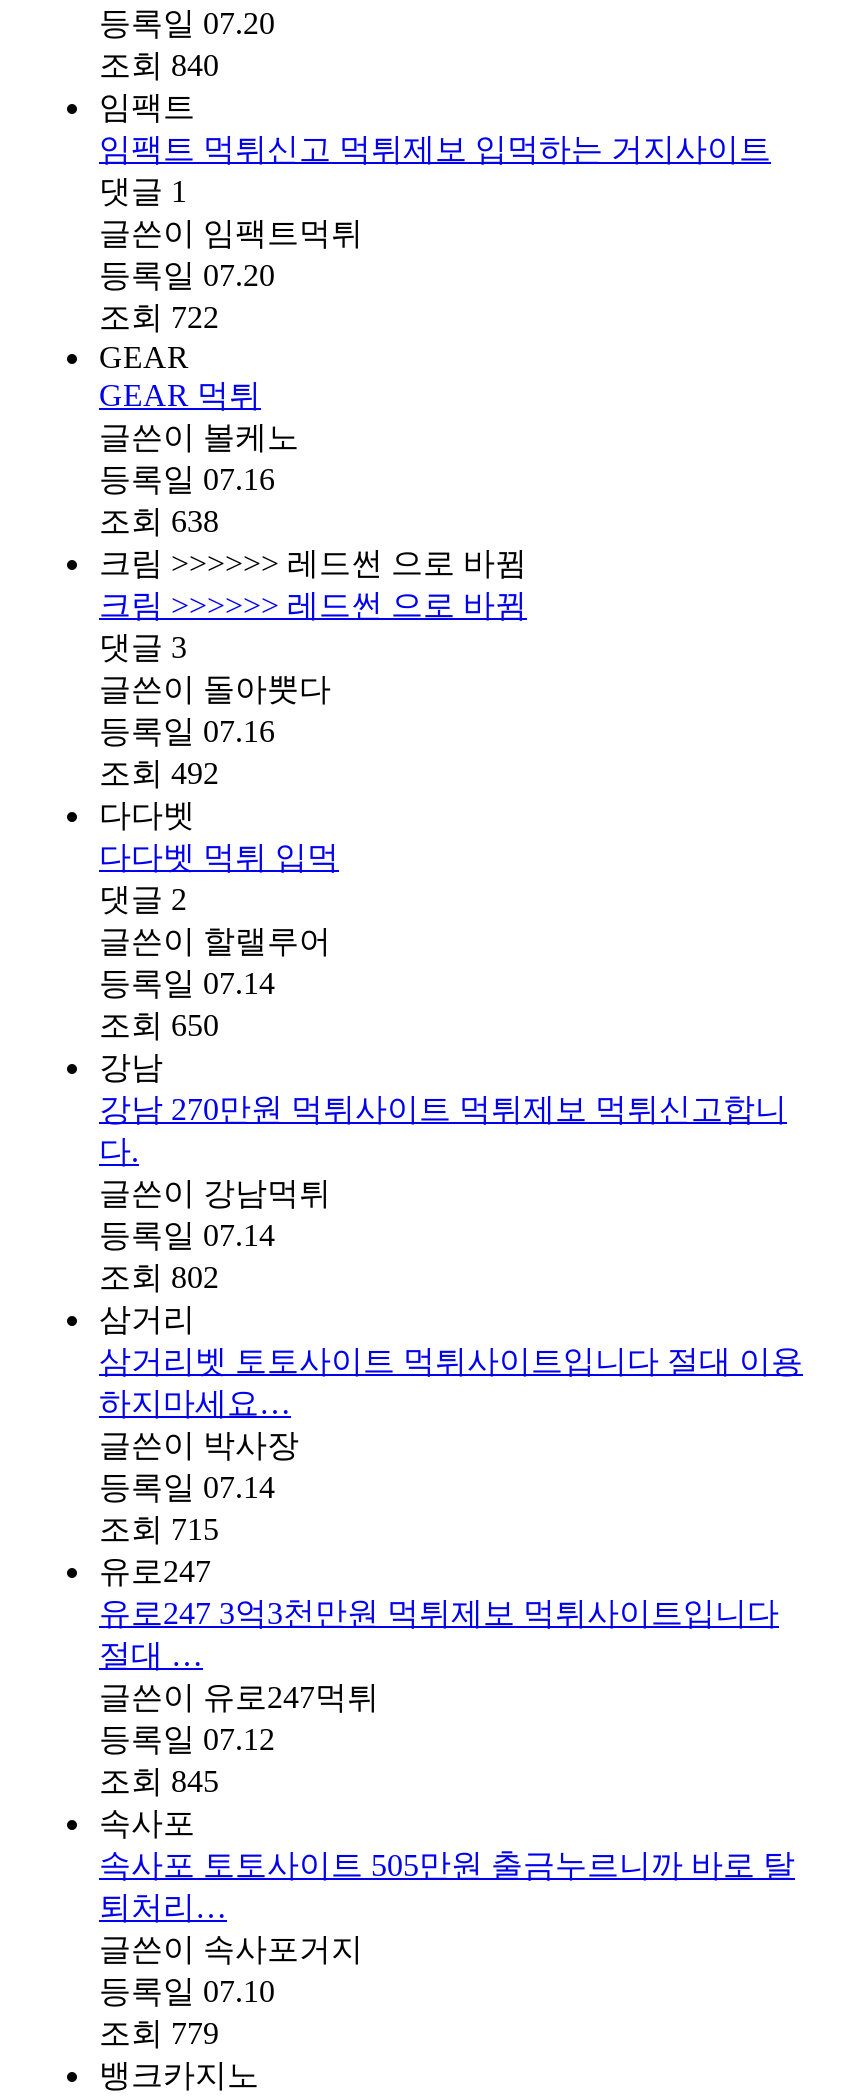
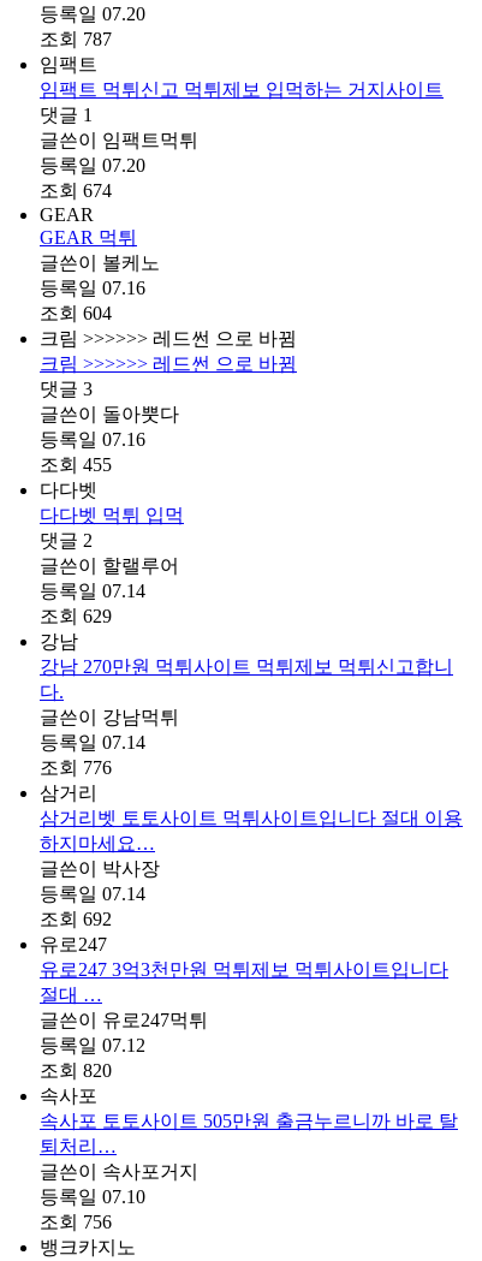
- 조회 840
+ 조회 787

- 조회 722
+ 조회 674

- 조회 638
+ 조회 604

- 조회 492
+ 조회 455

- 조회 650
+ 조회 629

- 조회 802
+ 조회 776

- 조회 715
+ 조회 692

- 조회 845
+ 조회 820

- 조회 779
+ 조회 756
